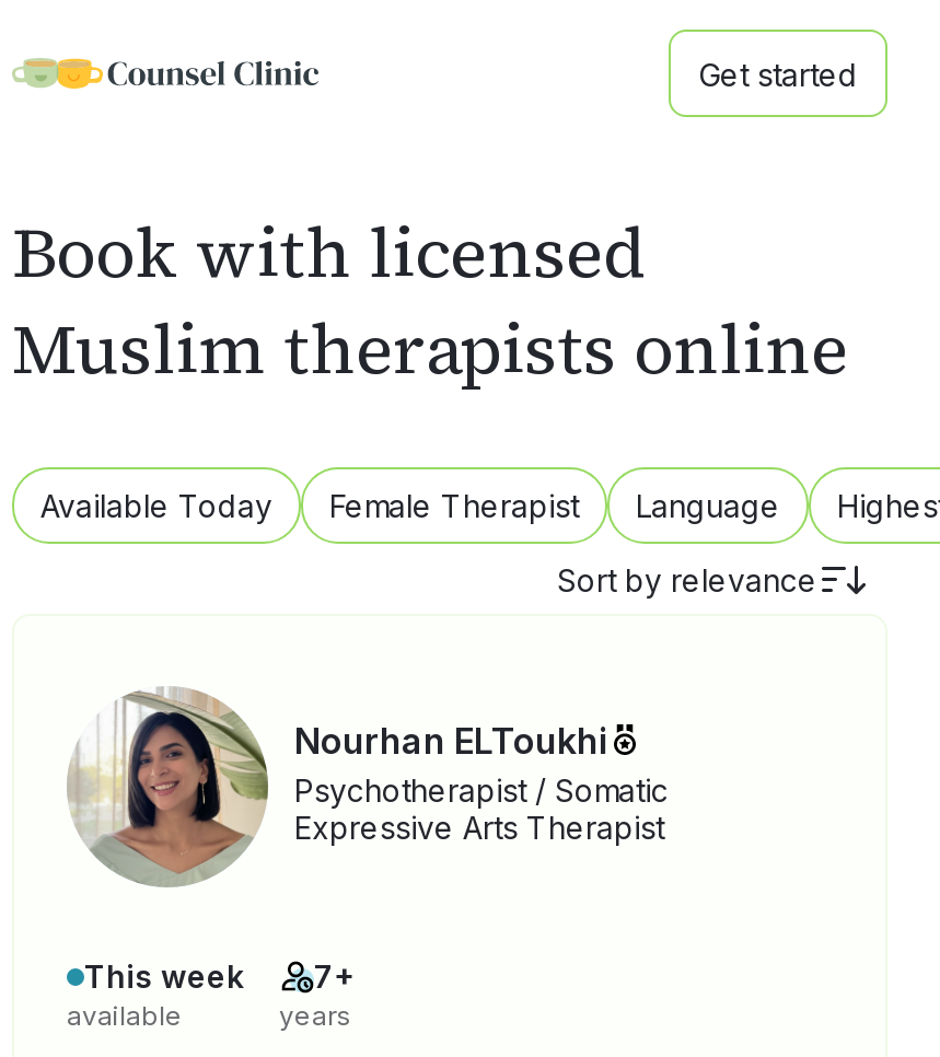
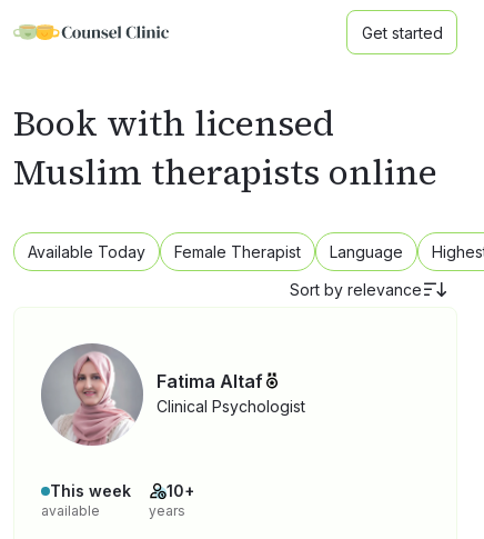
- [image]
- Nourhan ELToukhi
- Psychotherapist / Somatic
- Expressive Arts Therapist
+ [image]
+ Fatima Altaf
+ Clinical Psychologist

- This week 7+
+ This week 10+
